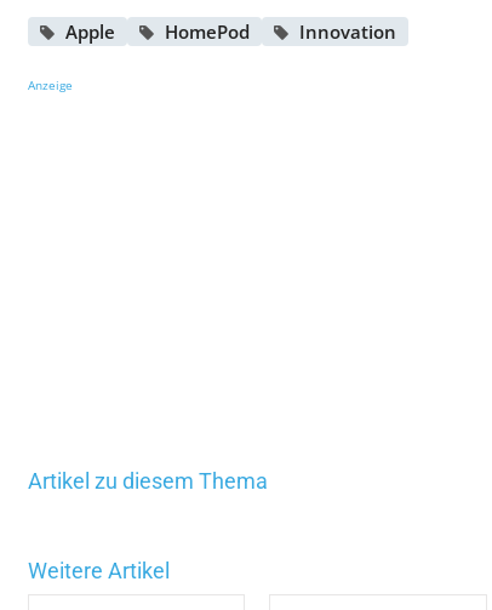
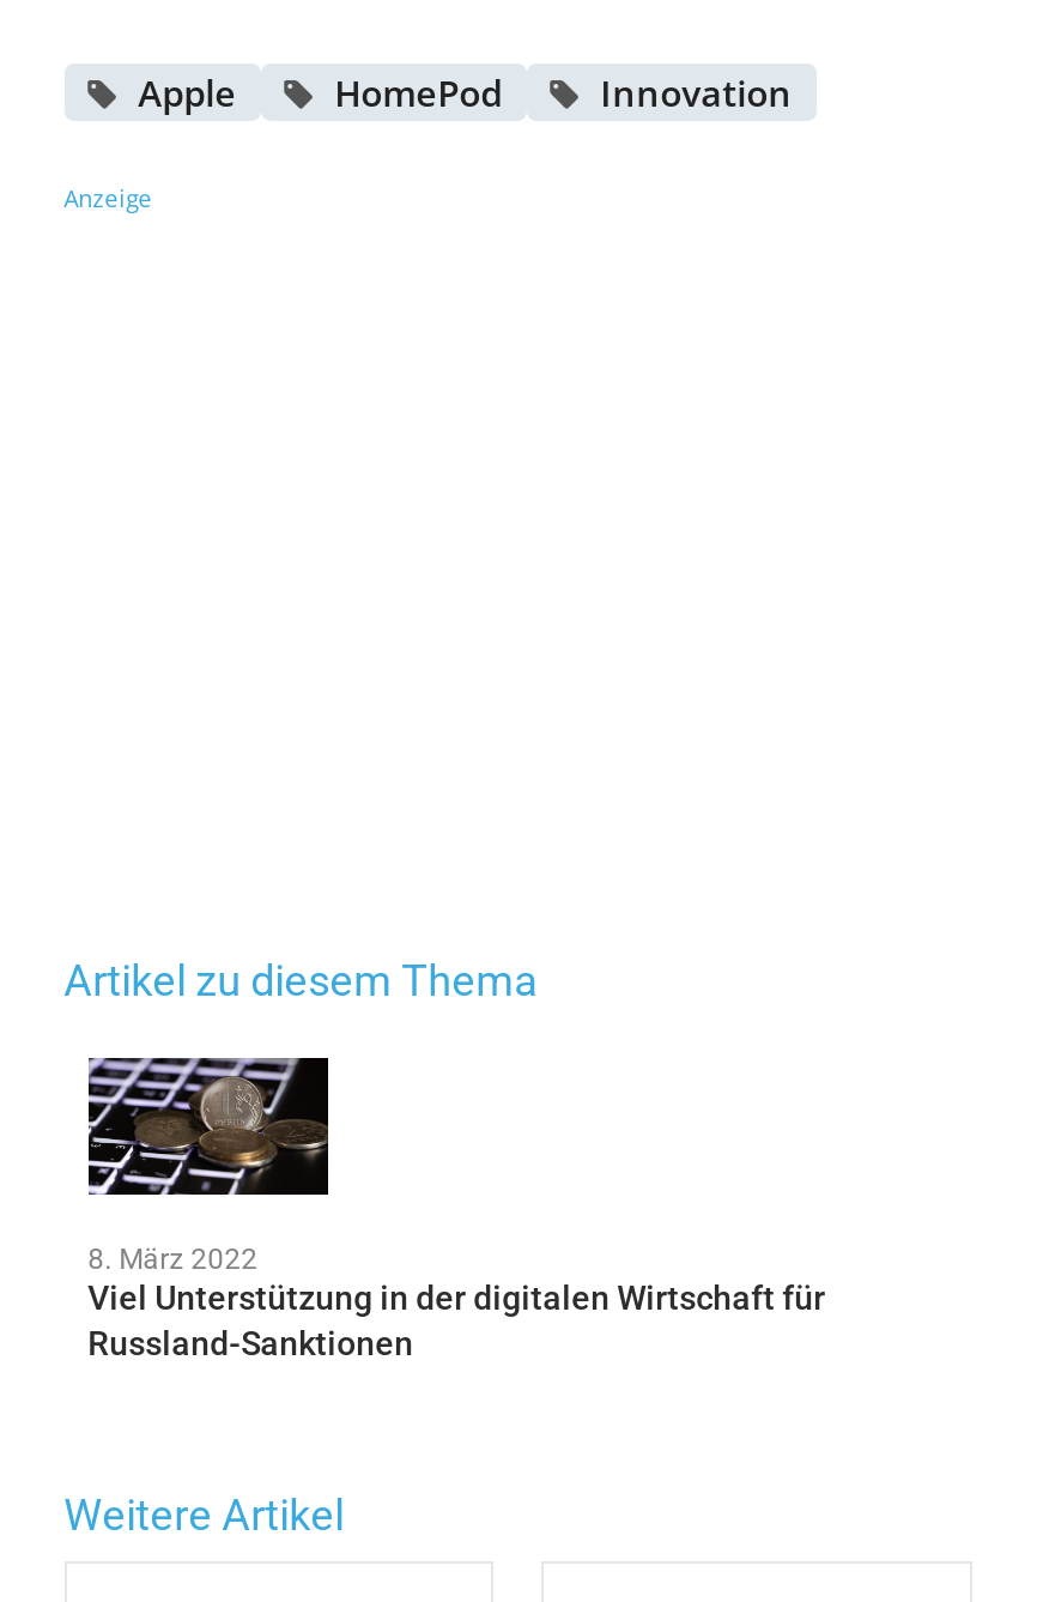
+ [image]
+ 8. März 2022
+ Viel Unterstützung in der digitalen Wirtschaft für
+ Russland-Sanktionen
